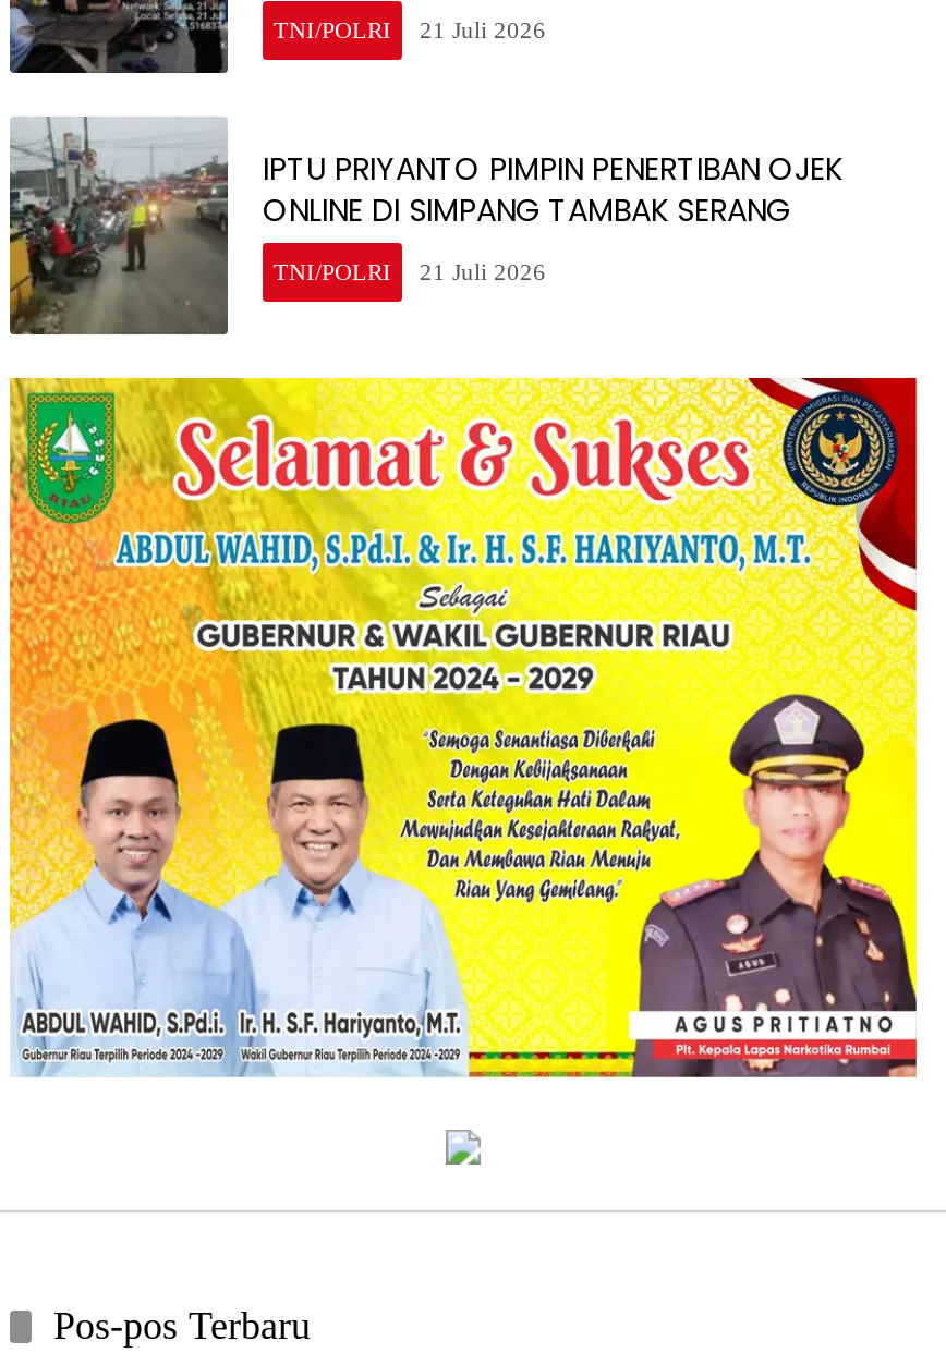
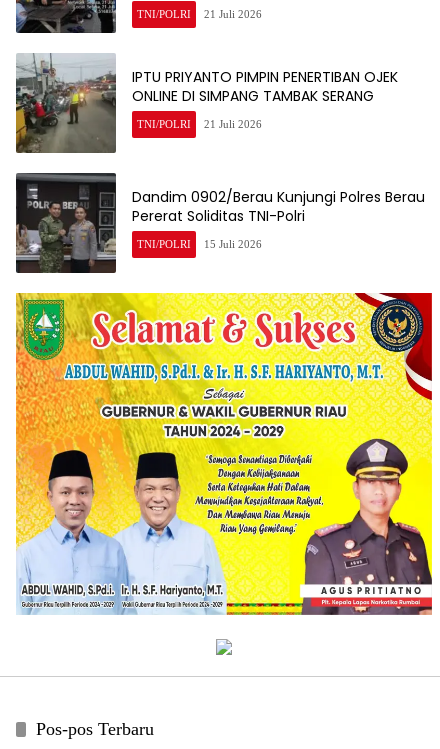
+ [image]
+ Dandim 0902/Berau Kunjungi Polres Berau
+ Pererat Soliditas TNI-Polri
+ TNI/POLRI
+ 15 Juli 2026
